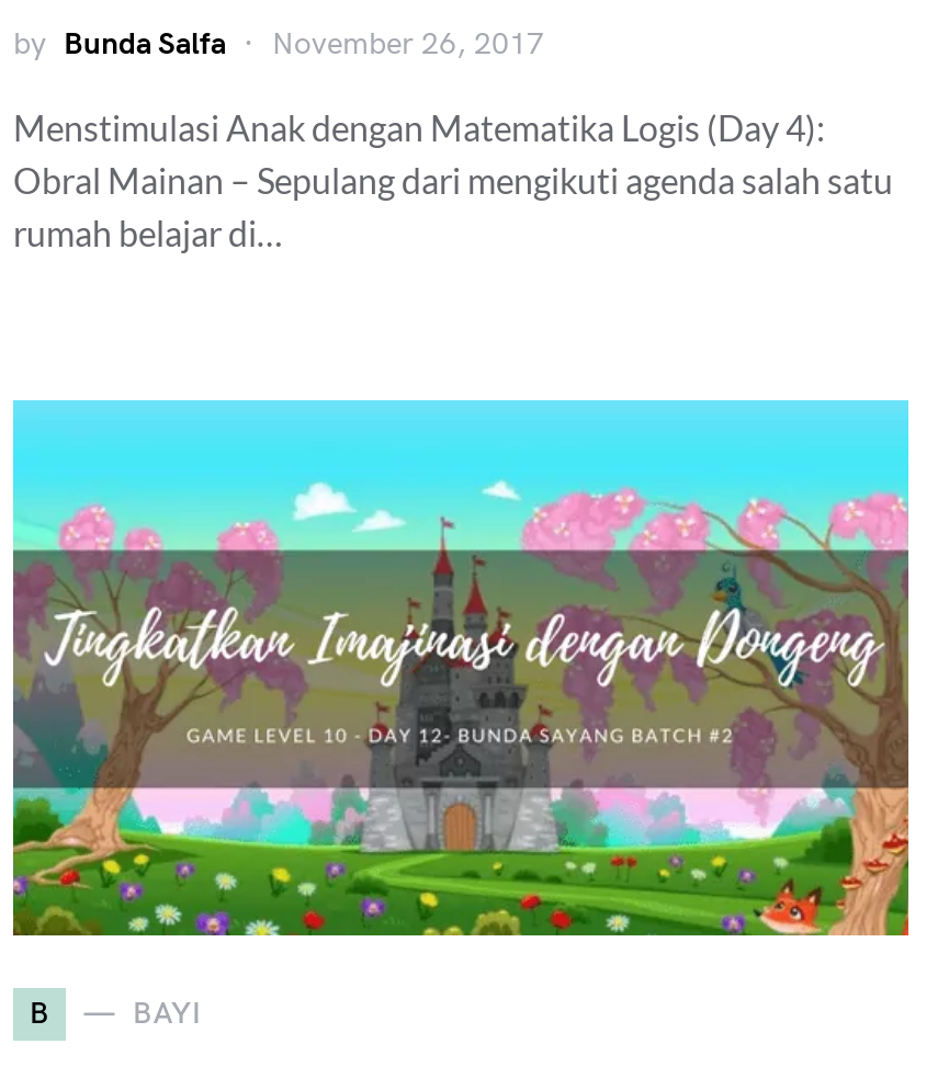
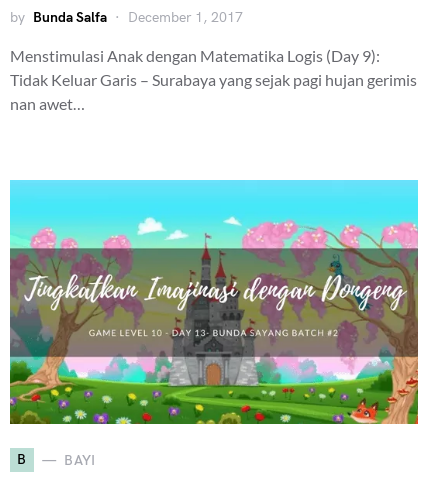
- November 26, 2017
+ December 1, 2017

- Menstimulasi Anak dengan Matematika Logis (Day 4):
- Obral Mainan – Sepulang dari mengikuti agenda salah satu
- rumah belajar di…
+ Menstimulasi Anak dengan Matematika Logis (Day 9):
+ Tidak Keluar Garis – Surabaya yang sejak pagi hujan gerimis
+ nan awet…
